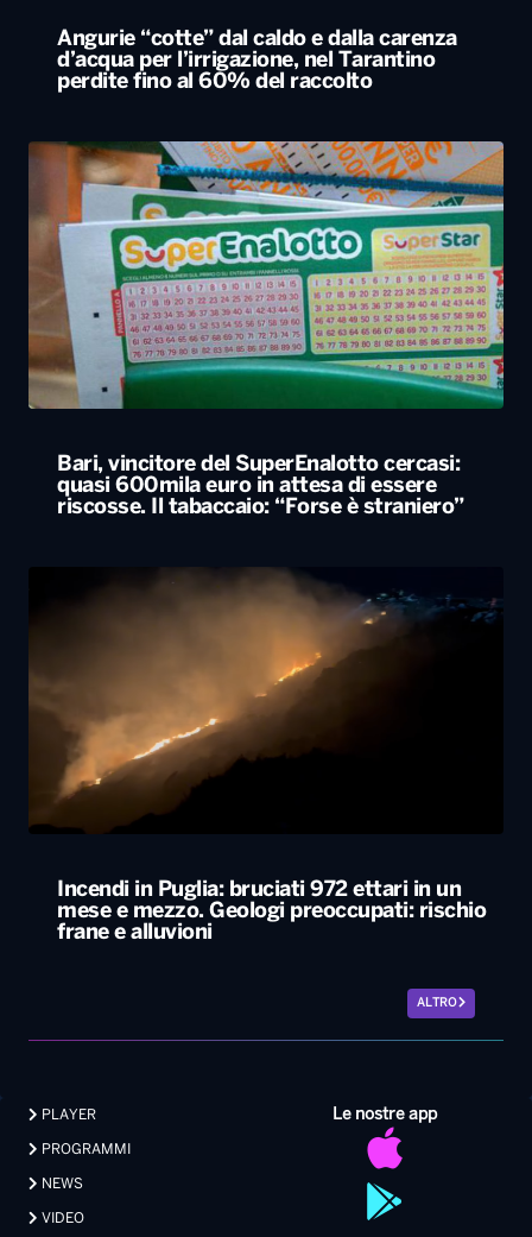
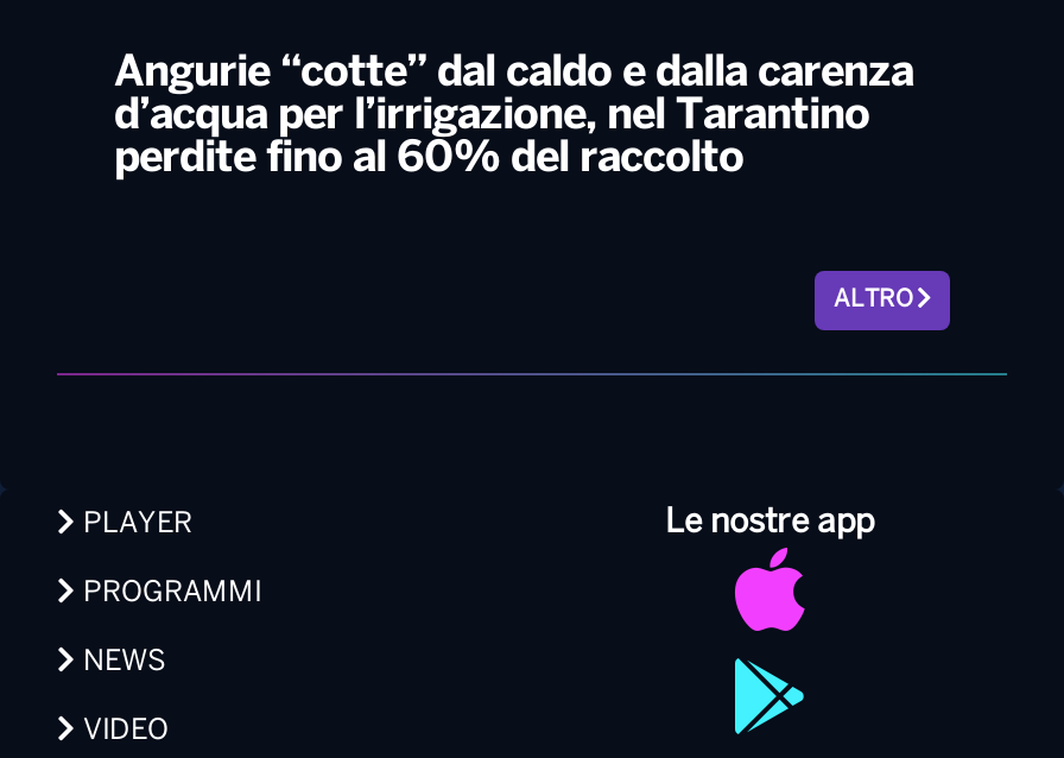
- [image]
- Bari, vincitore del SuperEnalotto cercasi:
- quasi 600mila euro in attesa di essere
- riscosse. Il tabaccaio: “Forse è straniero”

- [image]

- Incendi in Puglia: bruciati 972 ettari in un
- mese e mezzo. Geologi preoccupati: rischio
- frane e alluvioni
